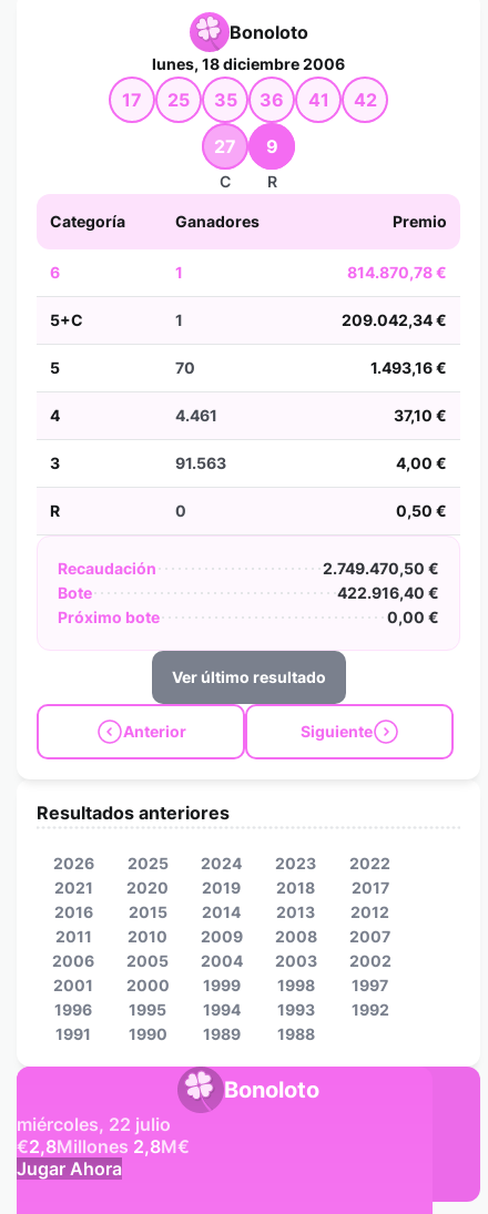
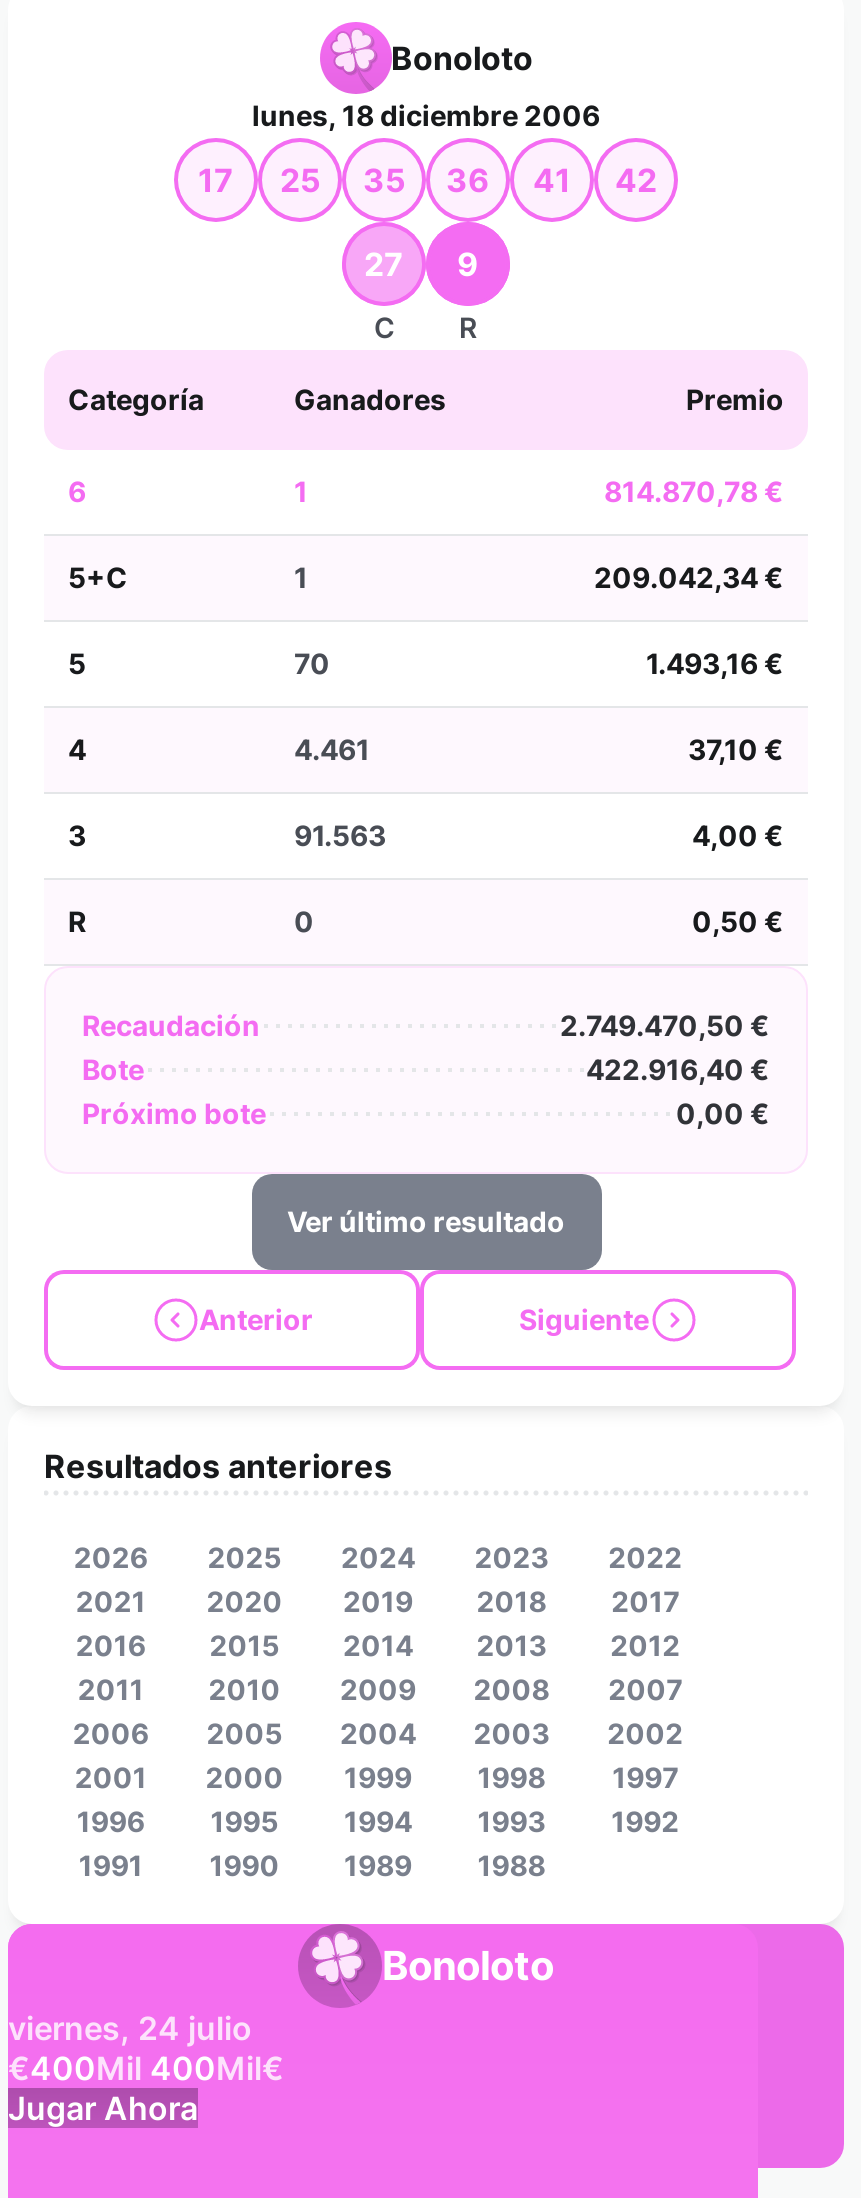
- miércoles, 22 julio
- €2,8Millones 2,8M€
+ viernes, 24 julio
+ €400Mil 400Mil€
